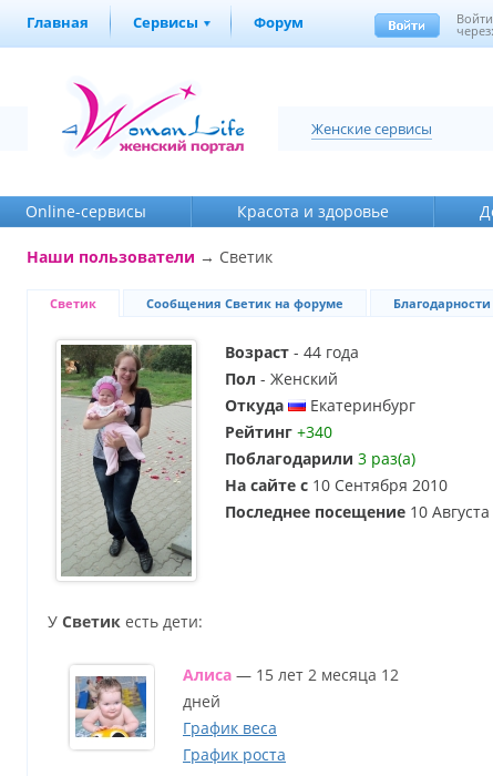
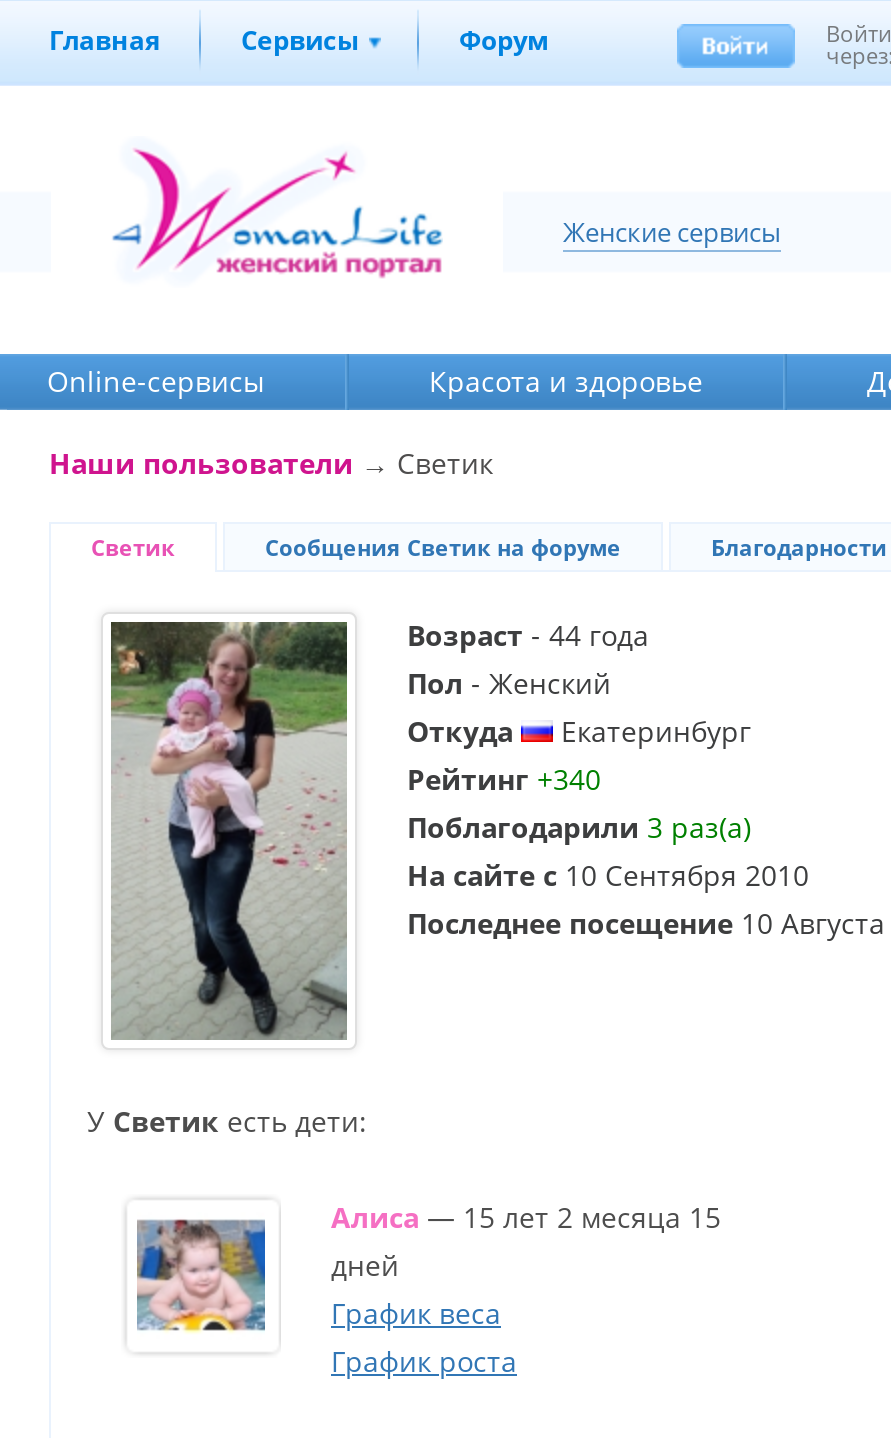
- Алиса — 15 лет 2 месяца 12
+ Алиса — 15 лет 2 месяца 15
